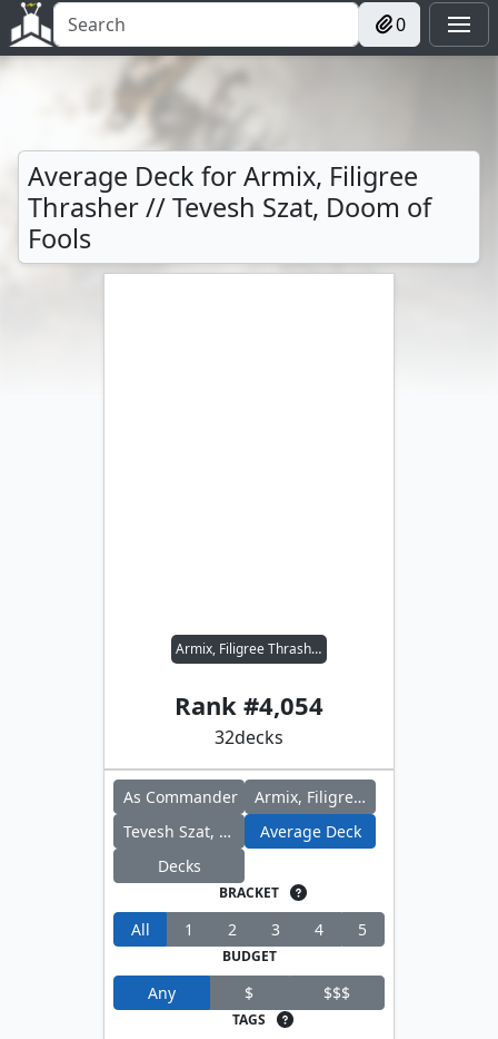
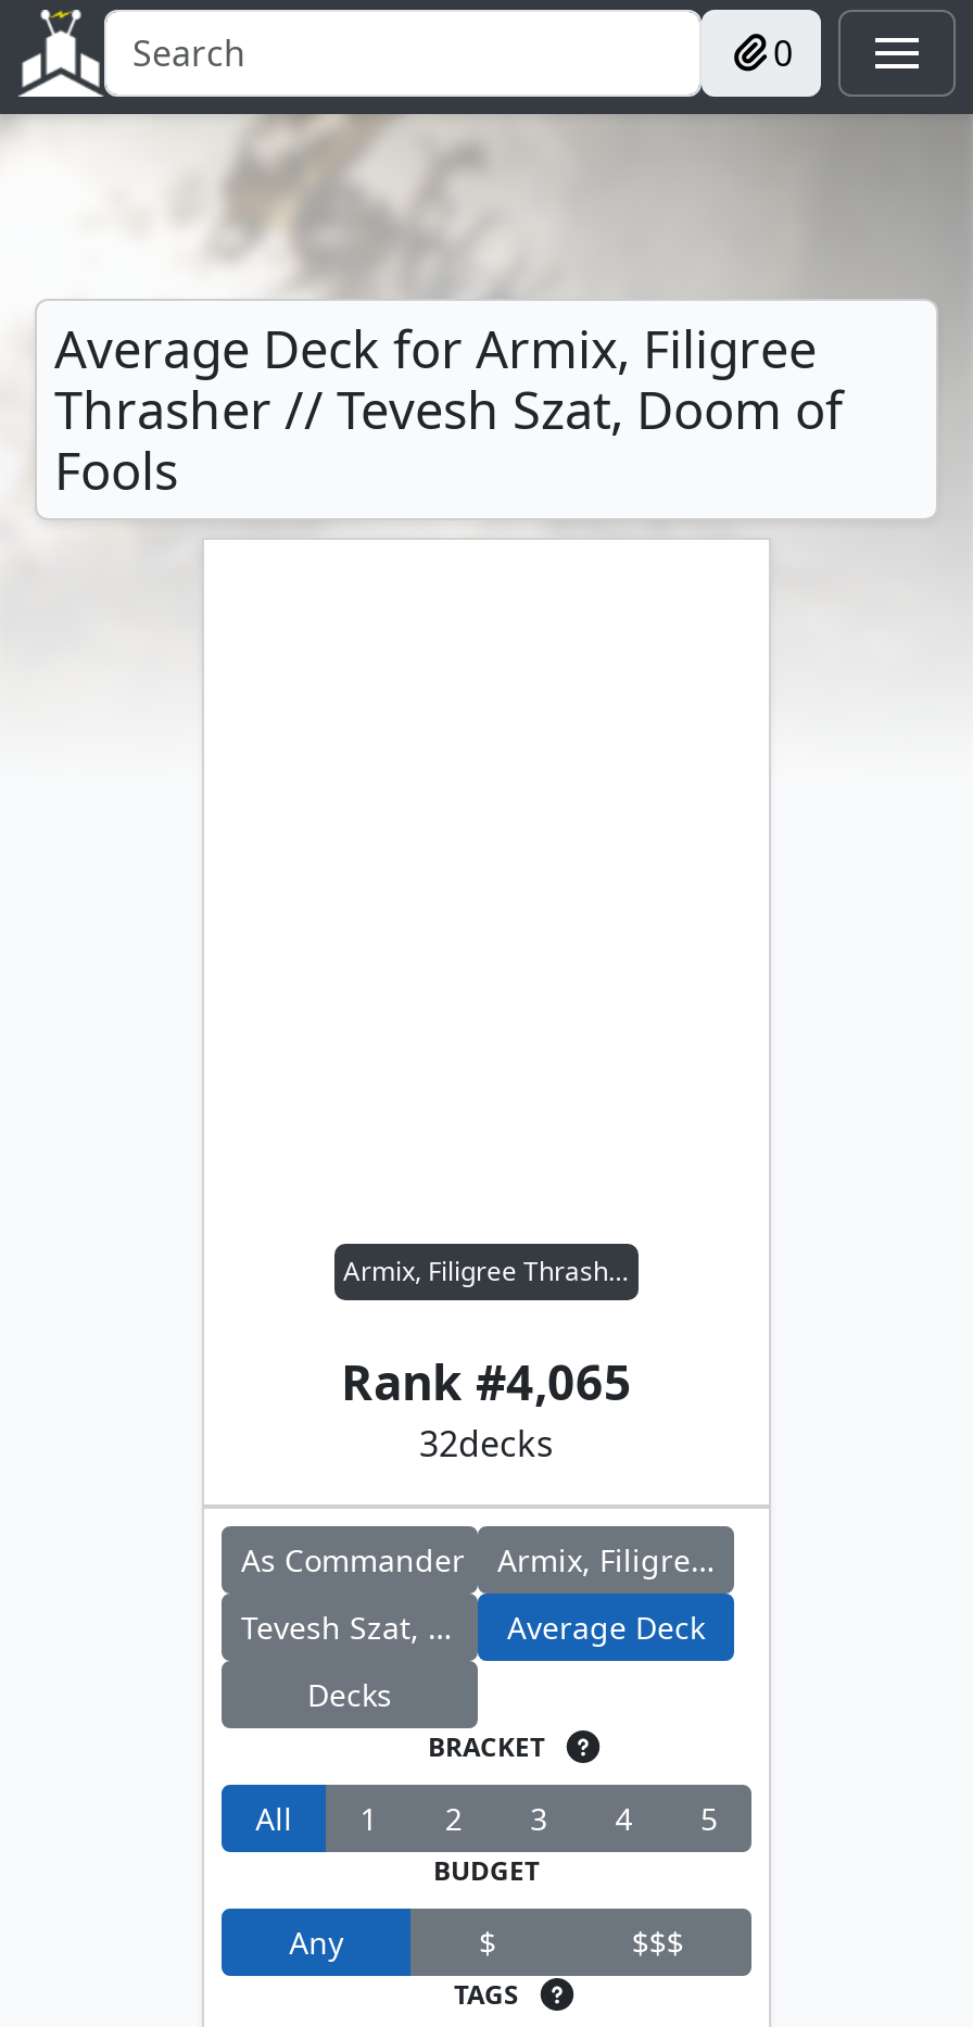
- Rank #4,054
+ Rank #4,065
